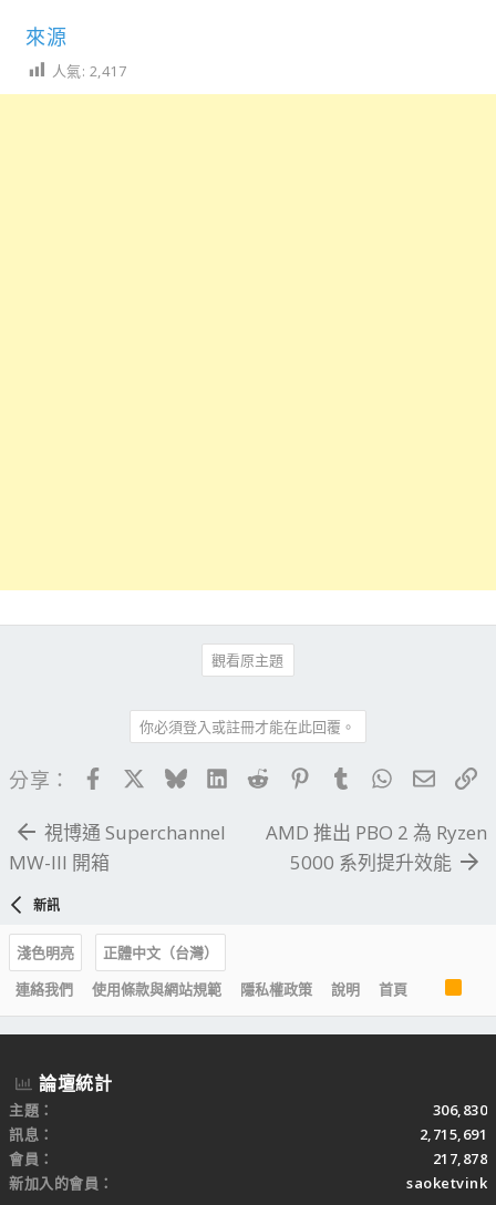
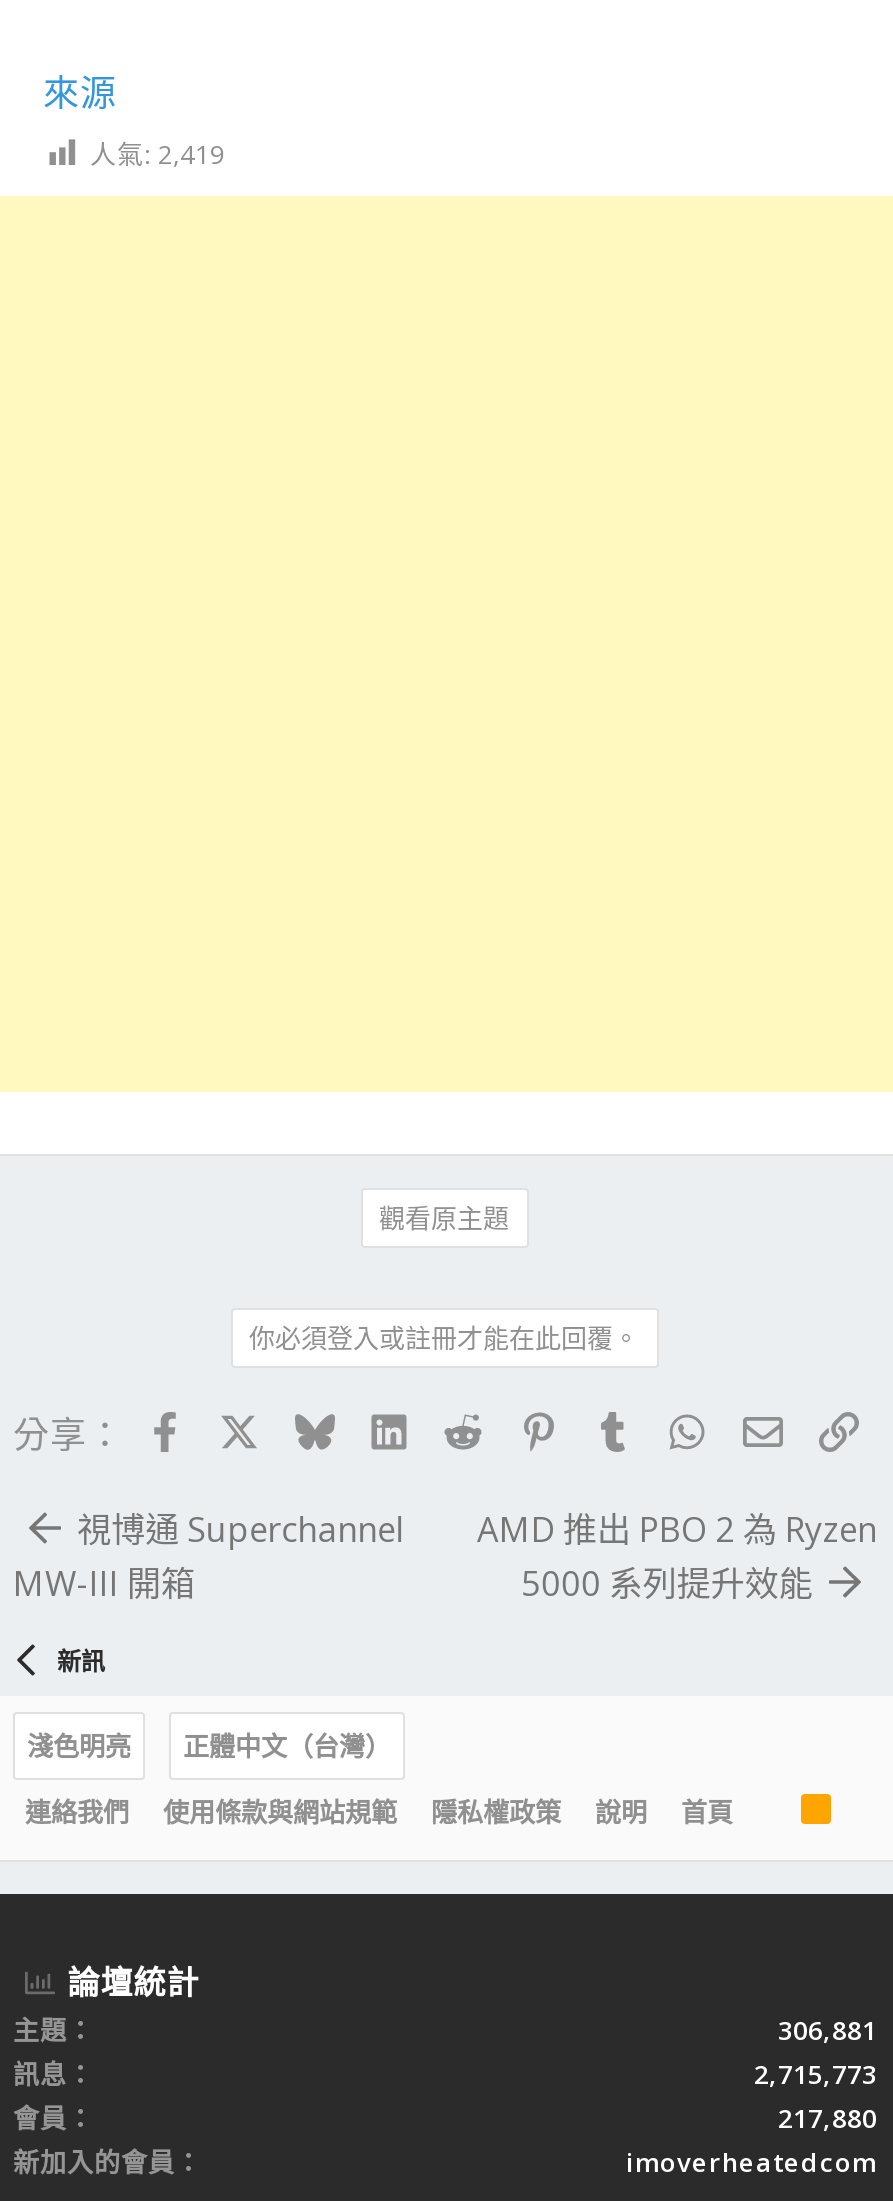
- 人氣: 2,417
+ 人氣: 2,419

- 306,830
+ 306,881

- 2,715,691
+ 2,715,773

- 217,878
+ 217,880

- saoketvink
+ imoverheatedcom
